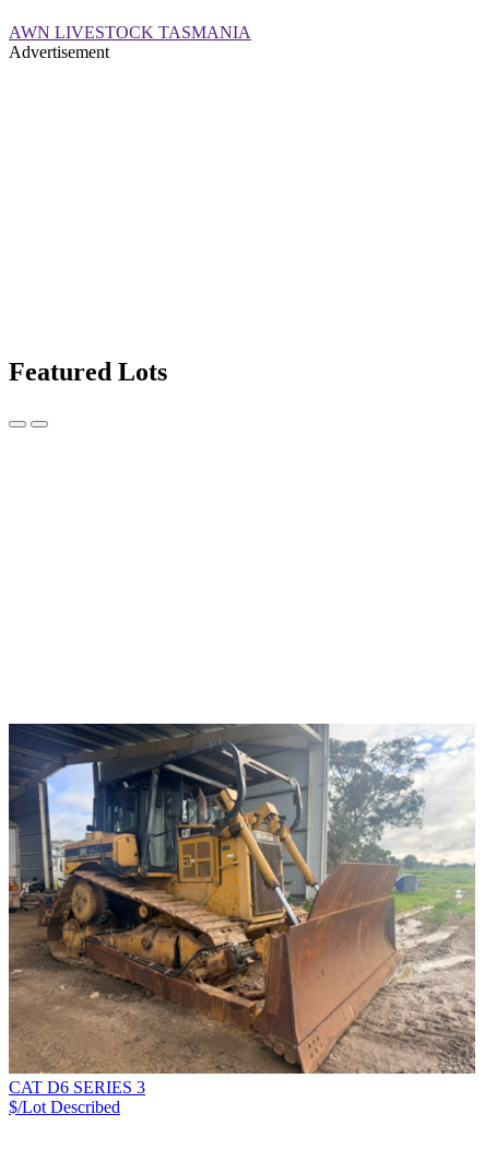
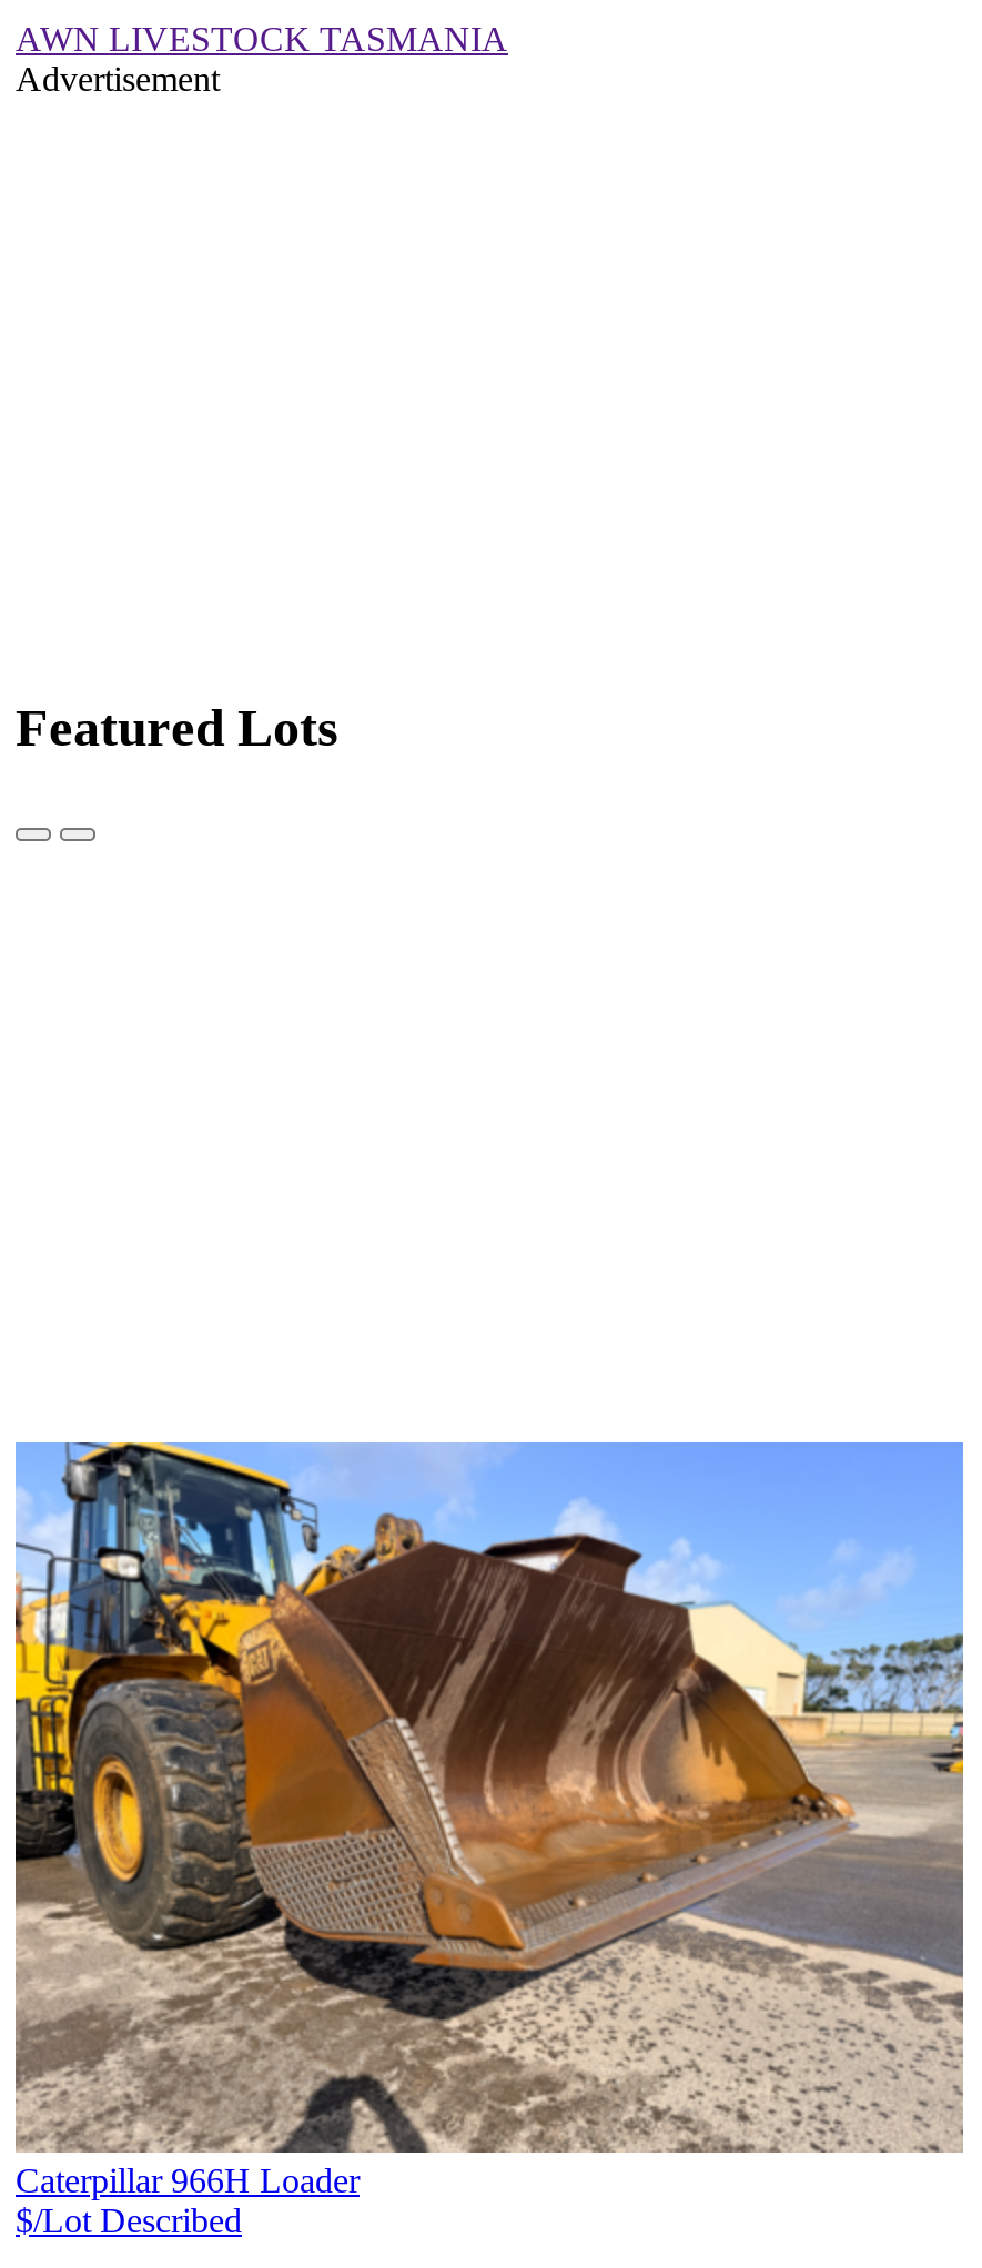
- [image]
- CAT D6 SERIES 3
+ [image]
+ Caterpillar 966H Loader
